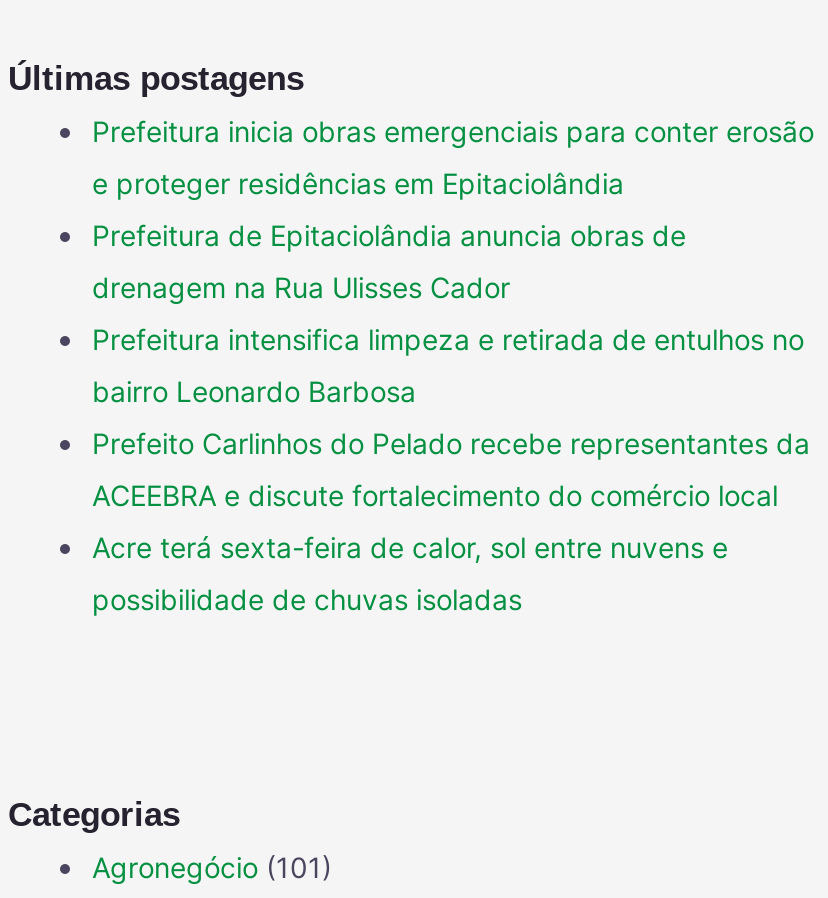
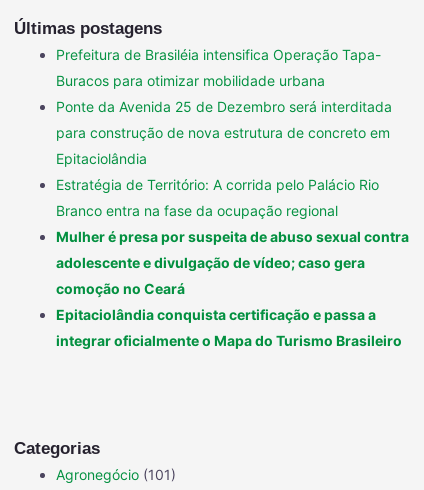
- Prefeitura inicia obras emergenciais para conter erosão
- e proteger residências em Epitaciolândia
- Prefeitura de Epitaciolândia anuncia obras de
- drenagem na Rua Ulisses Cador
- Prefeitura intensifica limpeza e retirada de entulhos no
- bairro Leonardo Barbosa
- Prefeito Carlinhos do Pelado recebe representantes da
- ACEEBRA e discute fortalecimento do comércio local
- Acre terá sexta-feira de calor, sol entre nuvens e
- possibilidade de chuvas isoladas
+ Prefeitura de Brasiléia intensifica Operação Tapa-
+ Buracos para otimizar mobilidade urbana
+ Ponte da Avenida 25 de Dezembro será interditada
+ para construção de nova estrutura de concreto em
+ Epitaciolândia
+ Estratégia de Território: A corrida pelo Palácio Rio
+ Branco entra na fase da ocupação regional
+ Mulher é presa por suspeita de abuso sexual contra
+ adolescente e divulgação de vídeo; caso gera
+ comoção no Ceará
+ Epitaciolândia conquista certificação e passa a
+ integrar oficialmente o Mapa do Turismo Brasileiro
